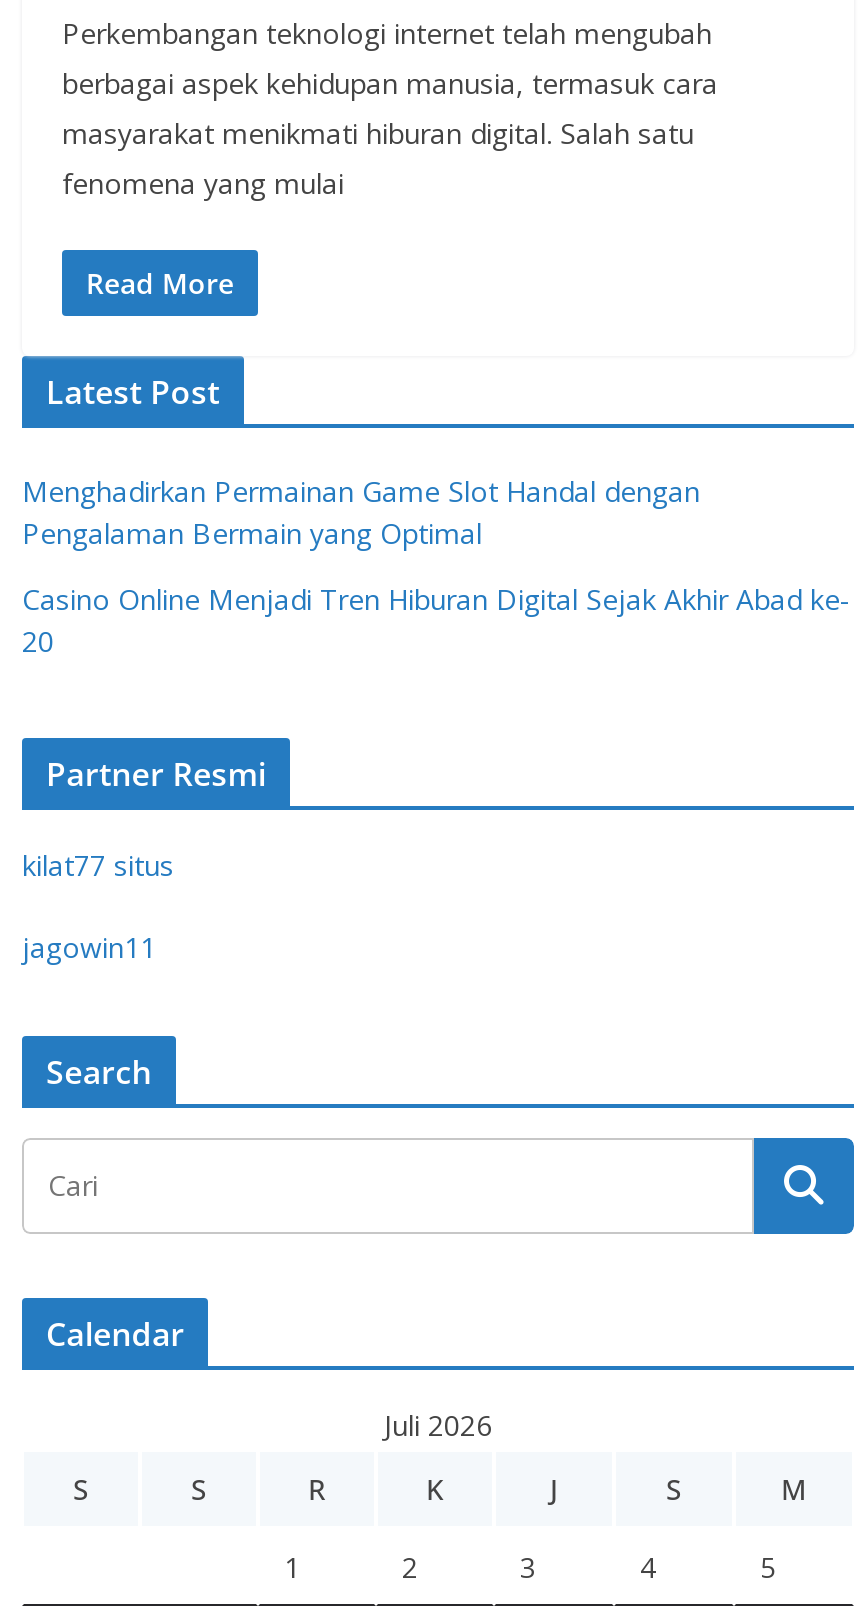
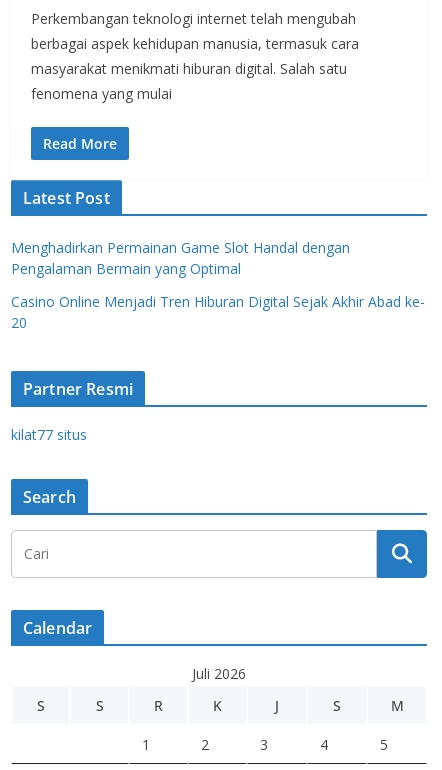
- jagowin11
